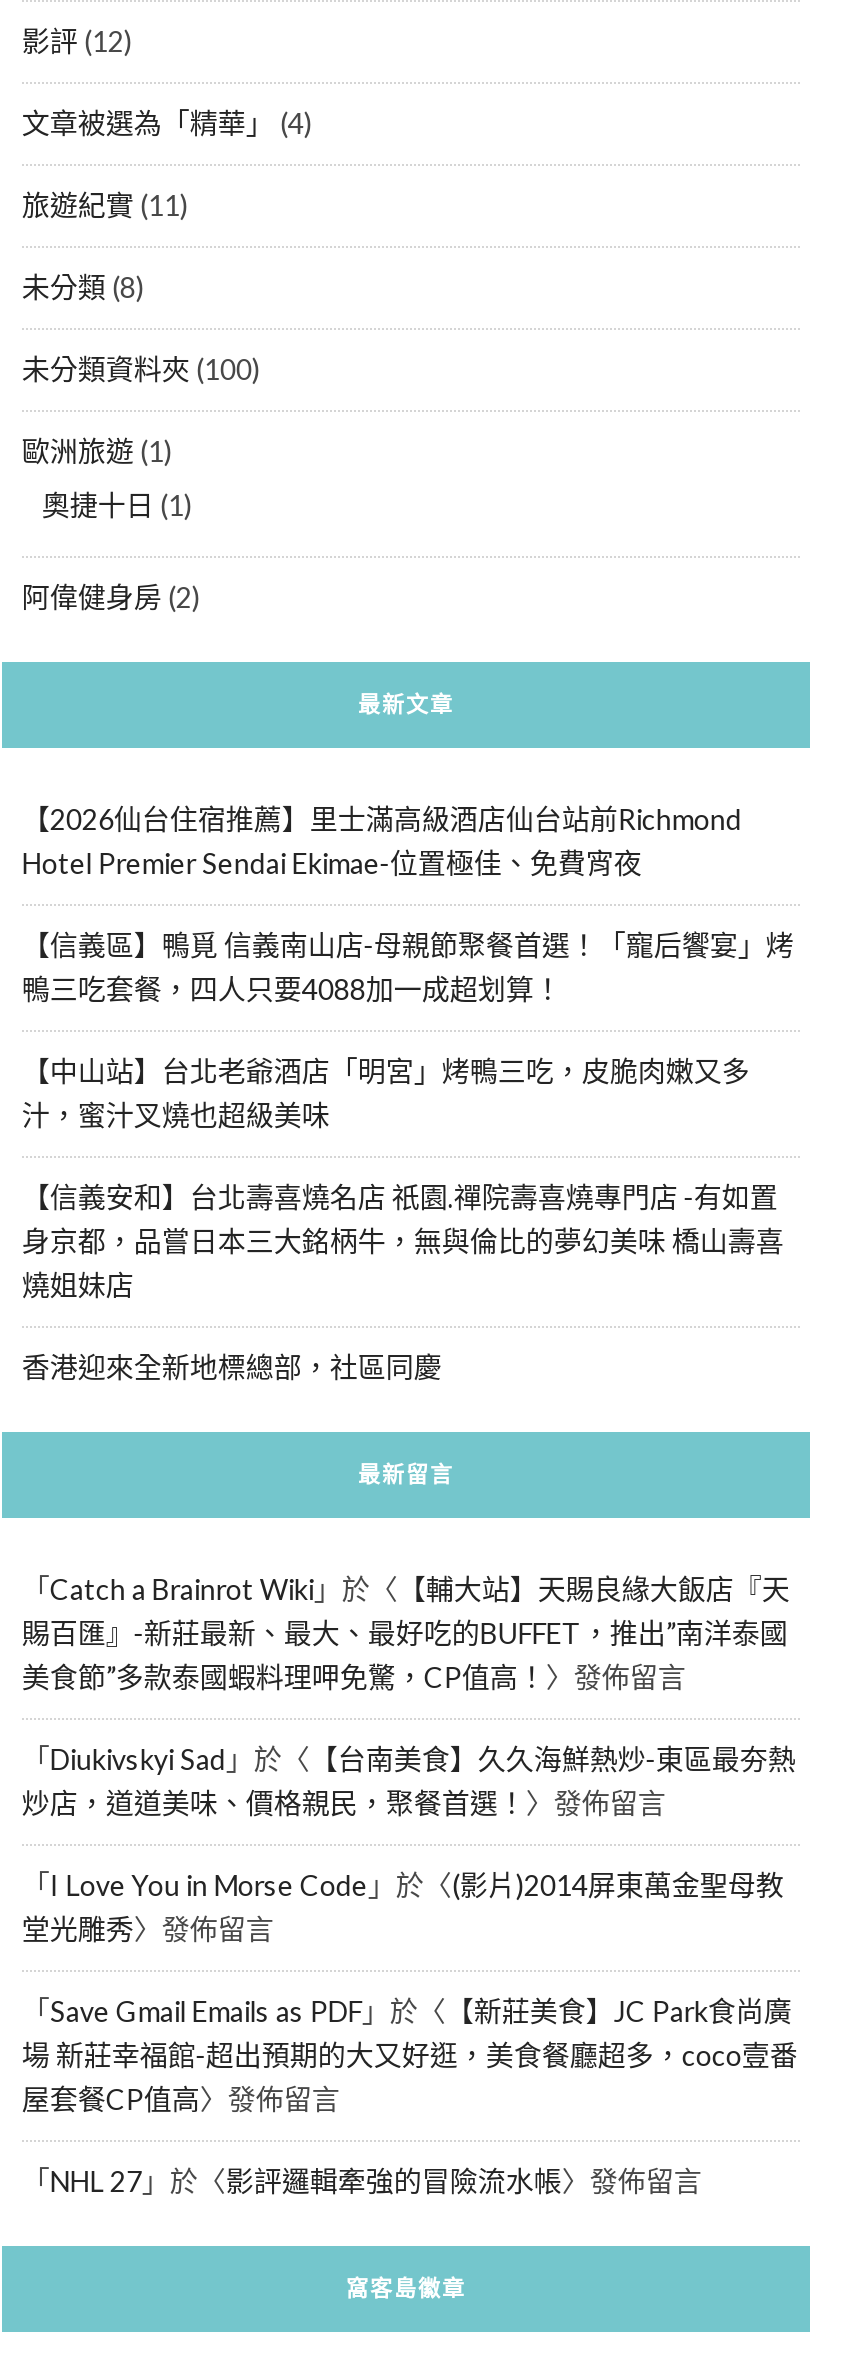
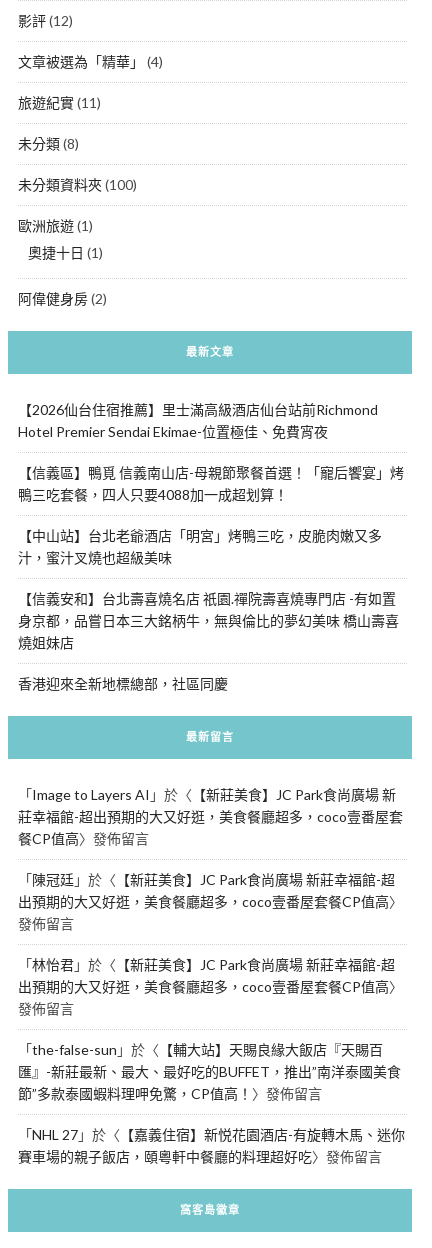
- 「Catch a Brainrot Wiki」於〈【輔大站】天賜良緣大飯店『天
- 賜百匯』-新莊最新、最大、最好吃的BUFFET，推出”南洋泰國
- 美食節”多款泰國蝦料理呷免驚，CP值高！〉發佈留言
+ 「Image to Layers AI」於〈【新莊美食】JC Park食尚廣場 新
+ 莊幸福館-超出預期的大又好逛，美食餐廳超多，coco壹番屋套
+ 餐CP值高〉發佈留言

- 「Diukivskyi Sad」於〈【台南美食】久久海鮮熱炒-東區最夯熱
- 炒店，道道美味、價格親民，聚餐首選！〉發佈留言
+ 「陳冠廷」於〈【新莊美食】JC Park食尚廣場 新莊幸福館-超
+ 出預期的大又好逛，美食餐廳超多，coco壹番屋套餐CP值高〉
+ 發佈留言

- 「I Love You in Morse Code」於〈(影片)2014屏東萬金聖母教
- 堂光雕秀〉發佈留言
+ 「林怡君」於〈【新莊美食】JC Park食尚廣場 新莊幸福館-超
+ 出預期的大又好逛，美食餐廳超多，coco壹番屋套餐CP值高〉
+ 發佈留言

- 「Save Gmail Emails as PDF」於〈【新莊美食】JC Park食尚廣
- 場 新莊幸福館-超出預期的大又好逛，美食餐廳超多，coco壹番
- 屋套餐CP值高〉發佈留言
+ 「the-false-sun」於〈【輔大站】天賜良緣大飯店『天賜百
+ 匯』-新莊最新、最大、最好吃的BUFFET，推出”南洋泰國美食
+ 節”多款泰國蝦料理呷免驚，CP值高！〉發佈留言

- 「NHL 27」於〈影評邏輯牽強的冒險流水帳〉發佈留言
+ 「NHL 27」於〈【嘉義住宿】新悦花園酒店-有旋轉木馬、迷你
+ 賽車場的親子飯店，頤粵軒中餐廳的料理超好吃〉發佈留言
